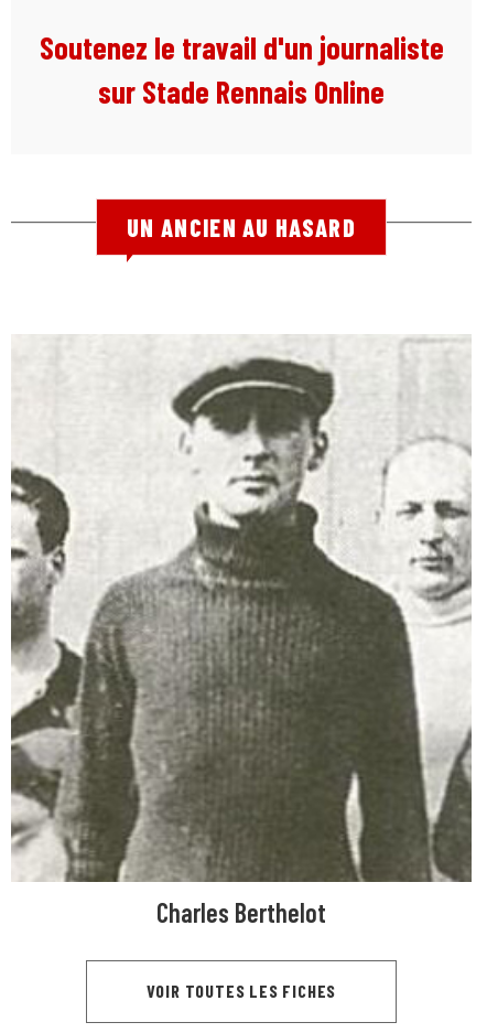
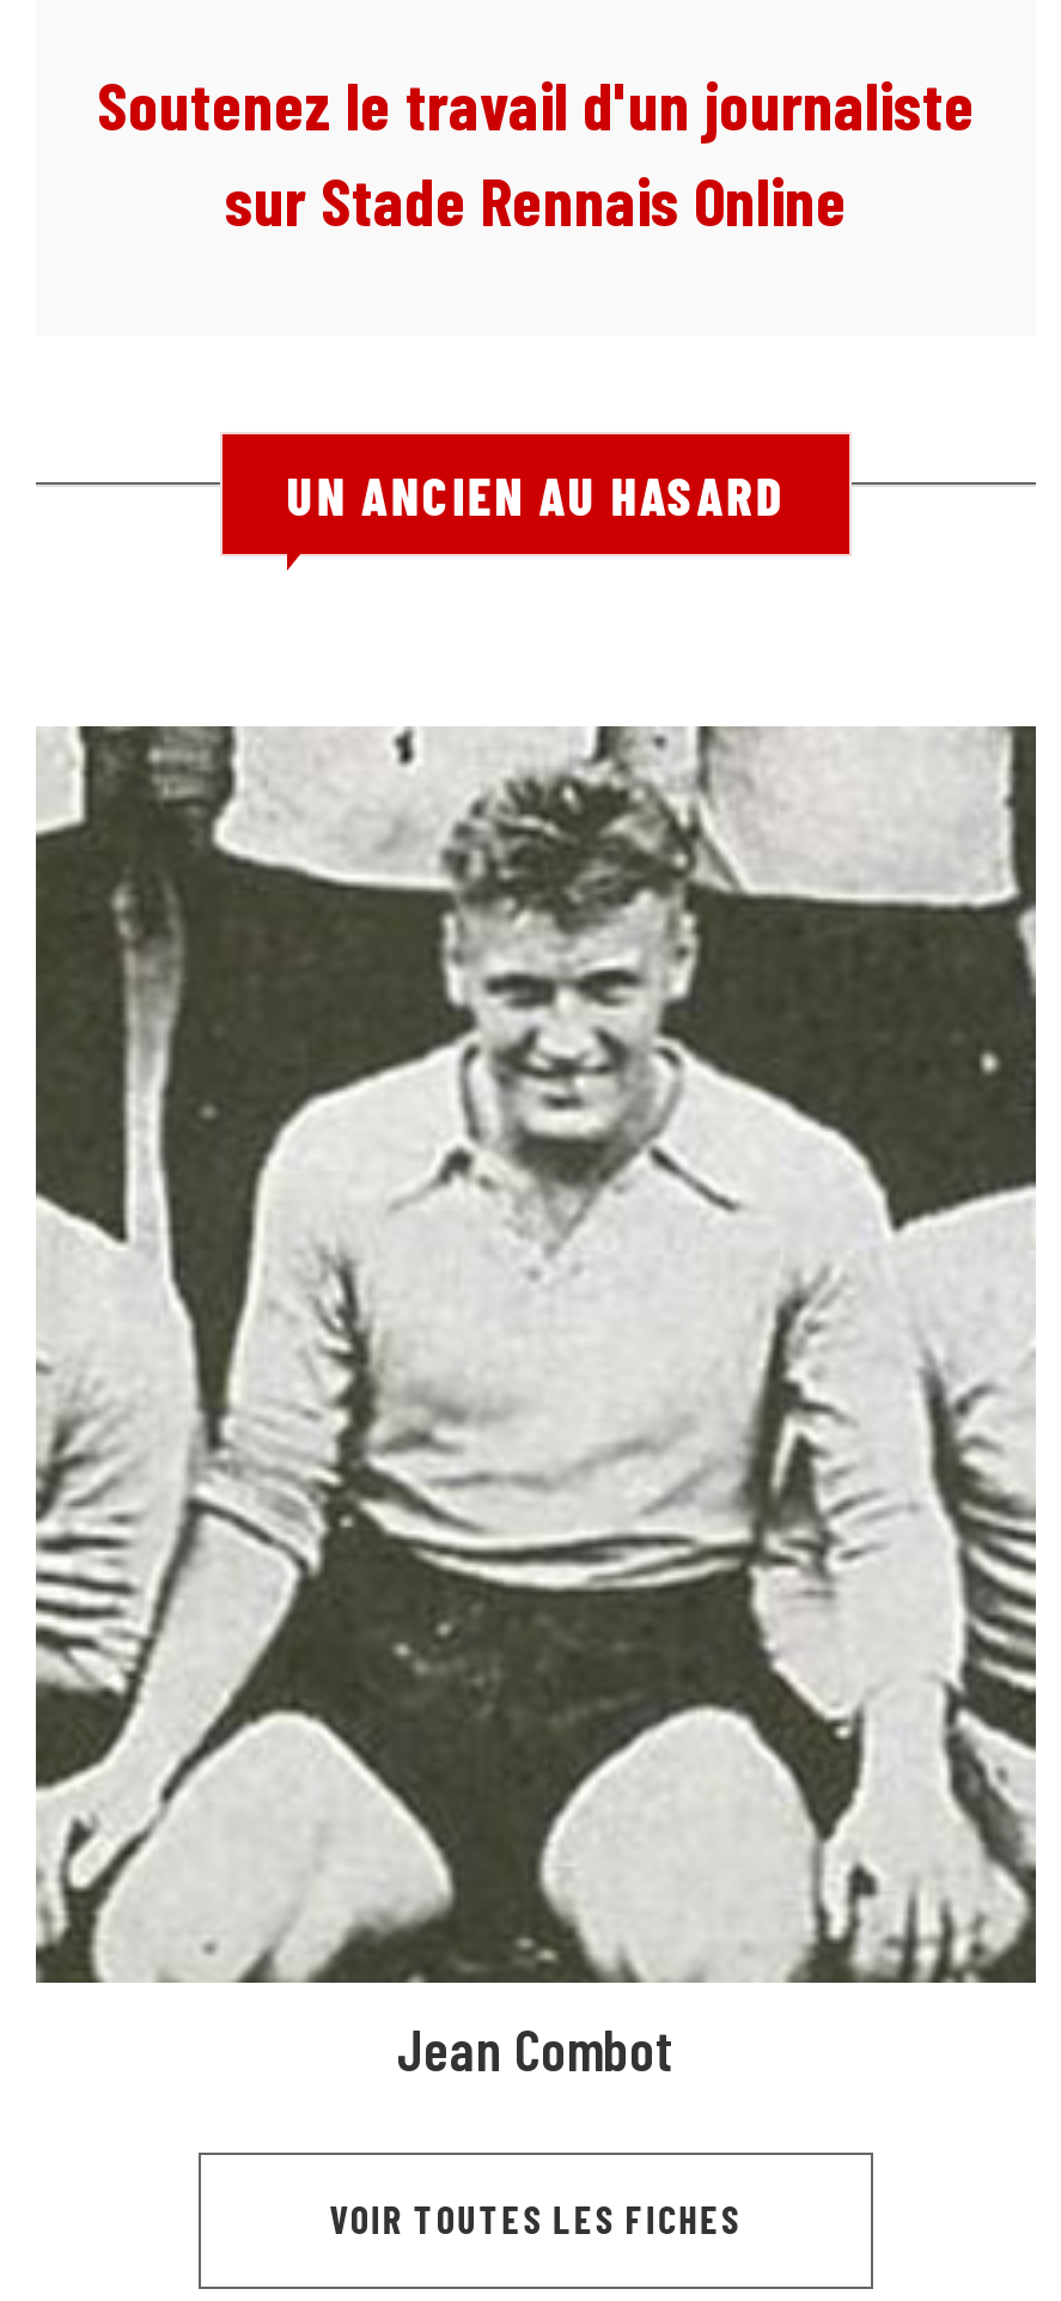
- [image]
- Charles Berthelot
+ [image]
+ Jean Combot
